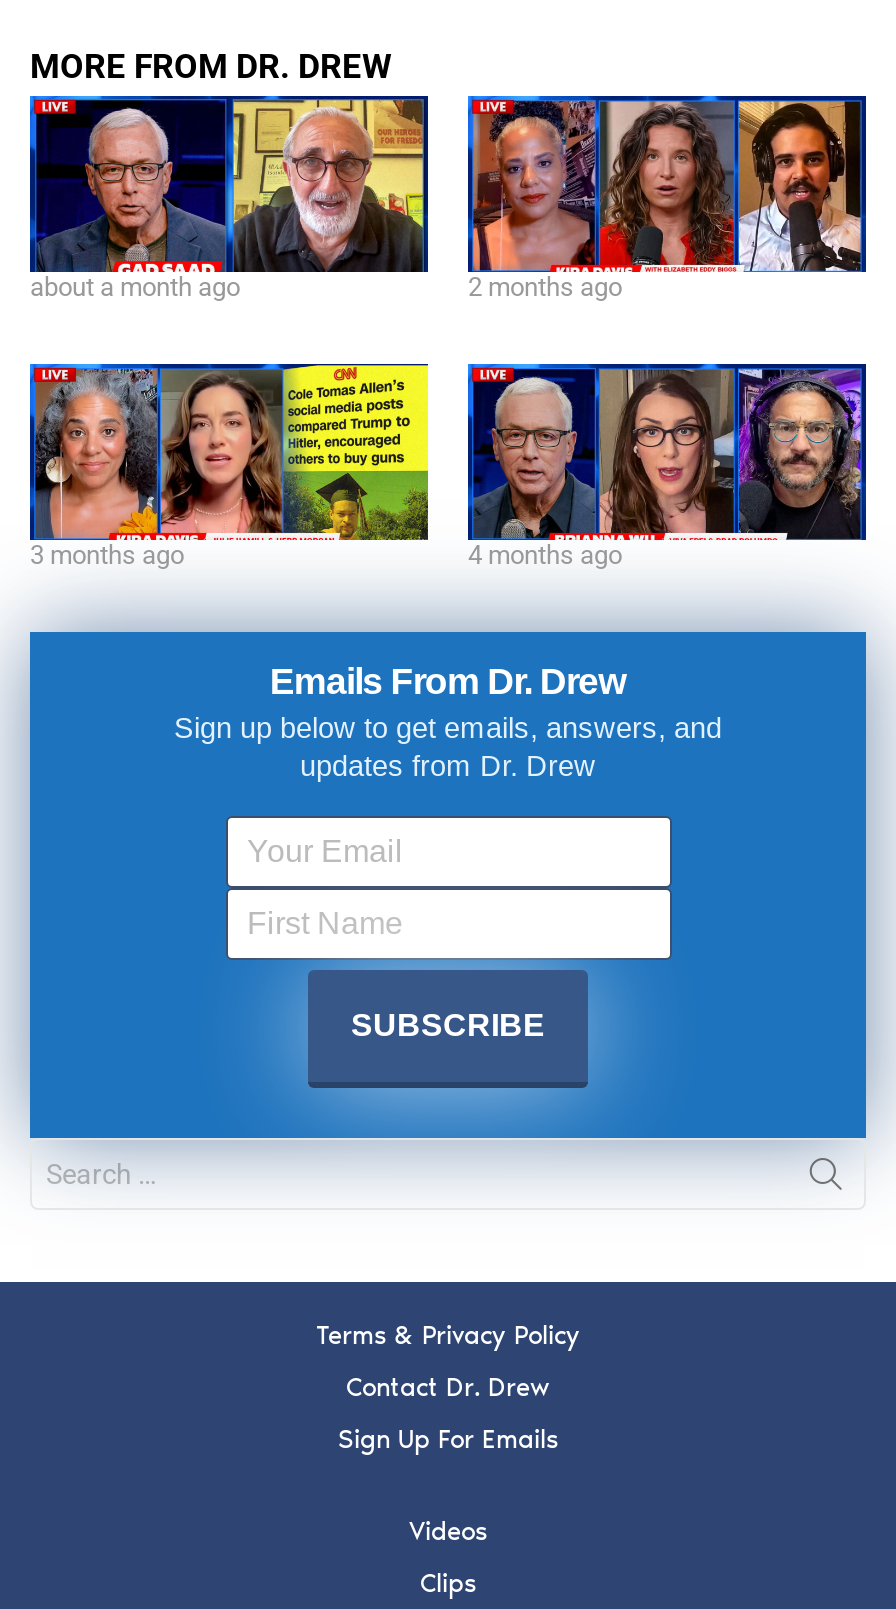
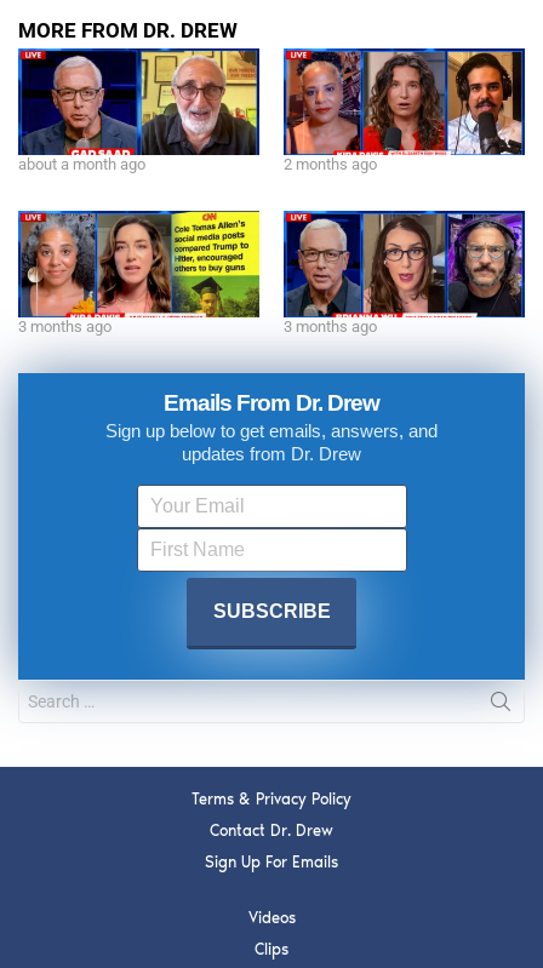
- 4 months ago
+ 3 months ago
